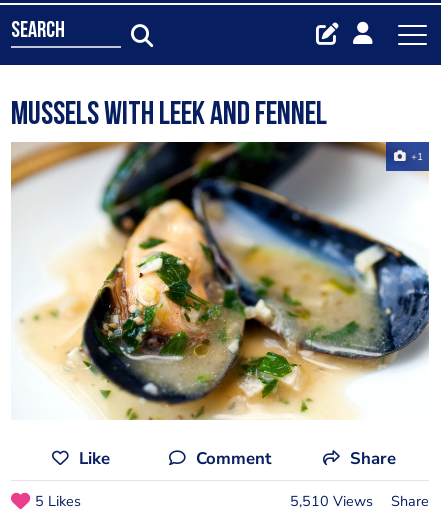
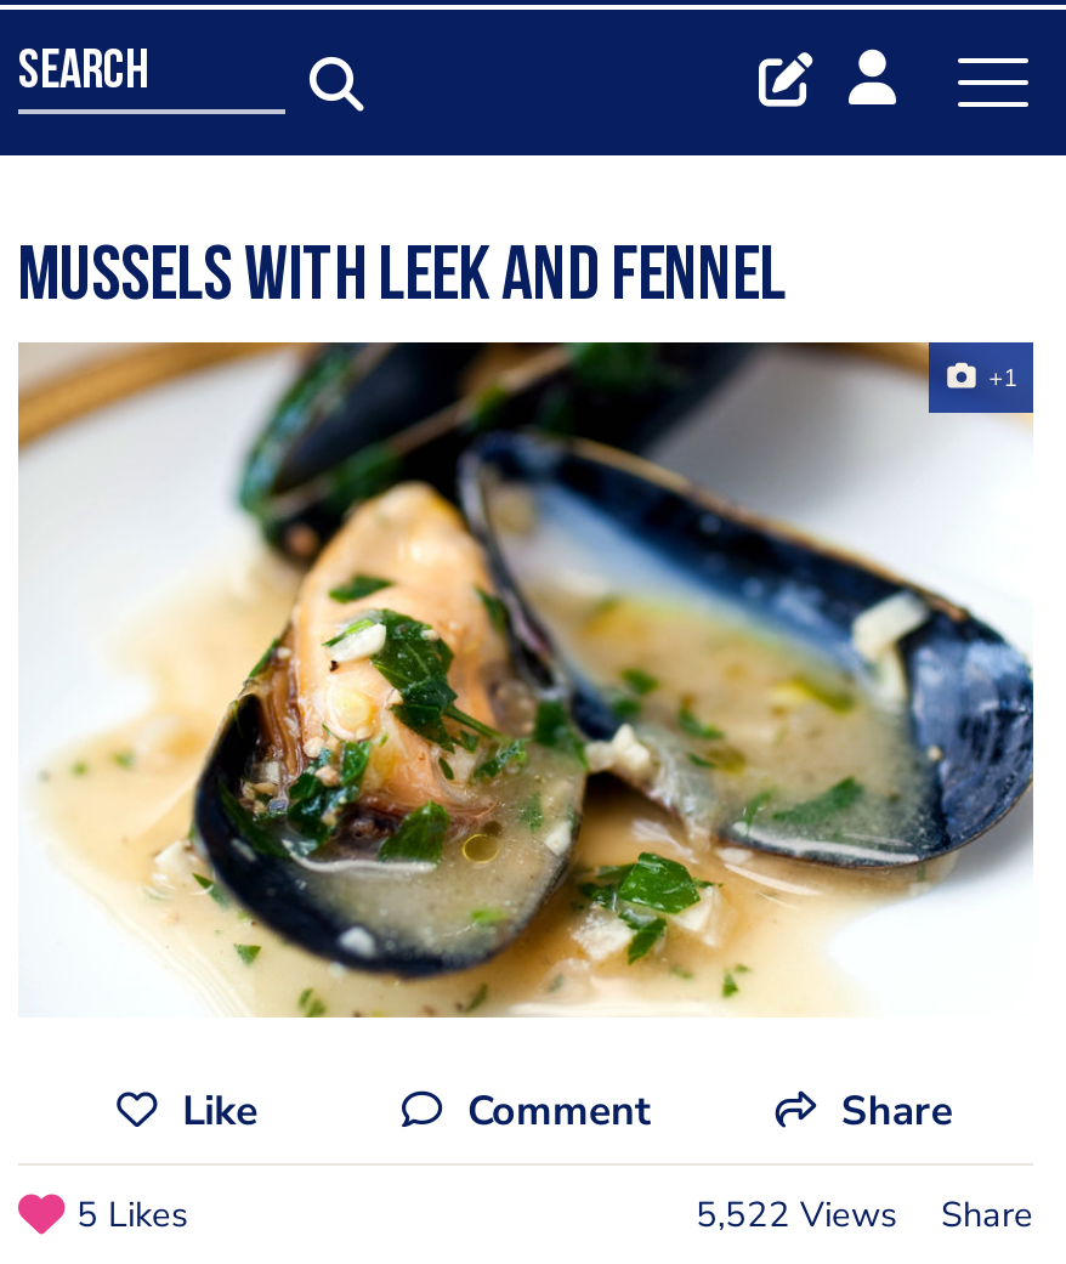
- 5,510 Views Share
+ 5,522 Views Share
